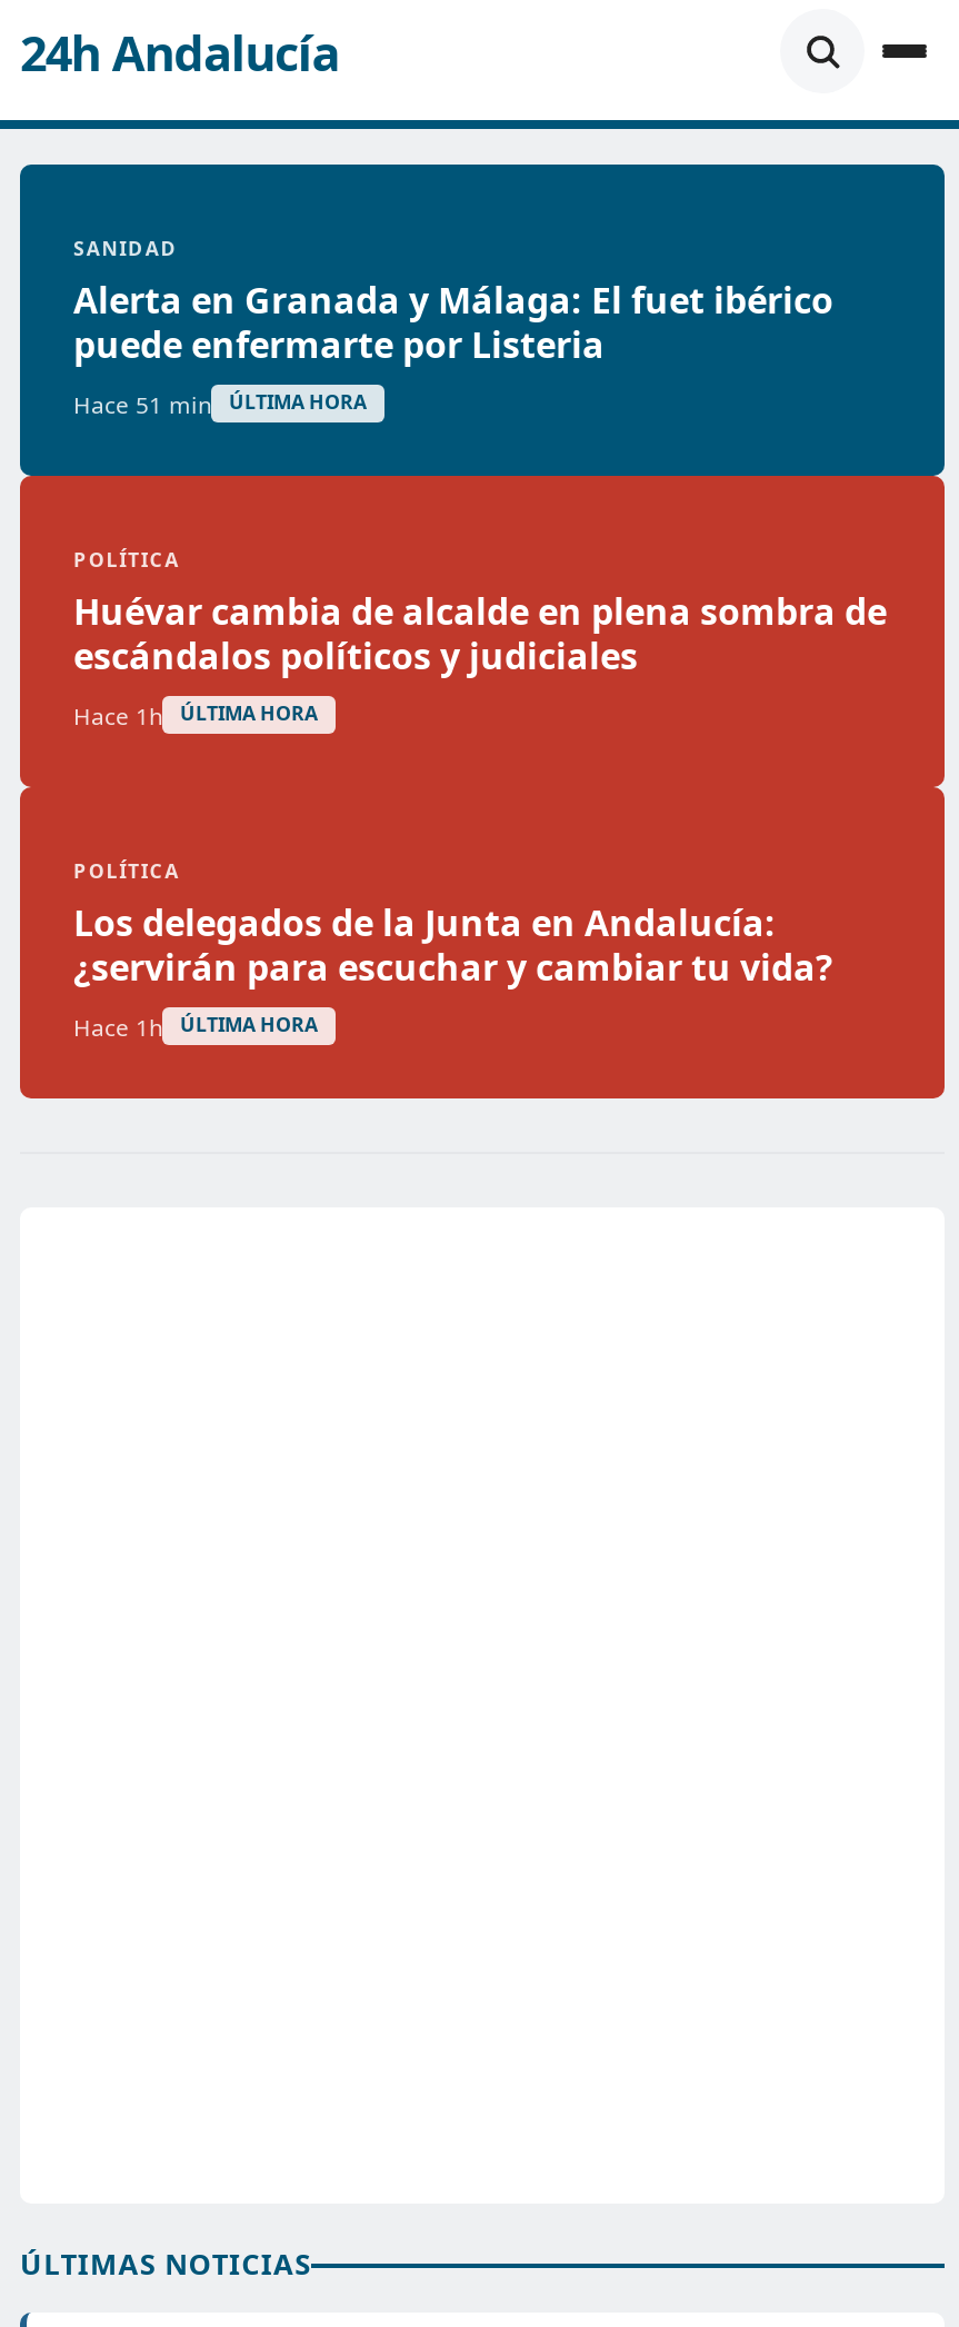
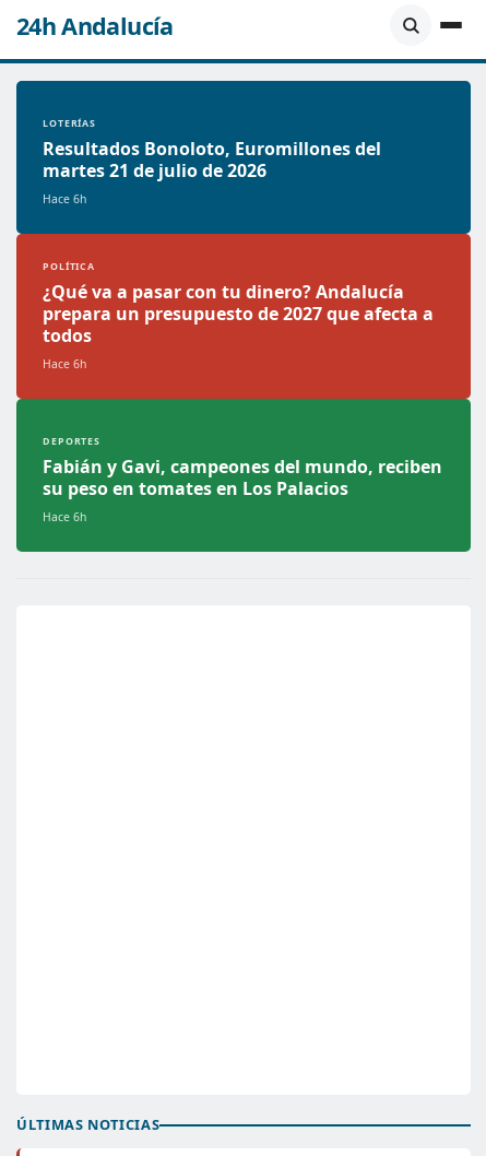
- SANIDAD
- Alerta en Granada y Málaga: El fuet ibérico
- puede enfermarte por Listeria
- Hace 51 min
- ÚLTIMA HORA
+ LOTERÍAS
+ Resultados Bonoloto, Euromillones del
+ martes 21 de julio de 2026
+ Hace 6h

- Huévar cambia de alcalde en plena sombra de
- escándalos políticos y judiciales
- Hace 1h
- ÚLTIMA HORA
+ ¿Qué va a pasar con tu dinero? Andalucía
+ prepara un presupuesto de 2027 que afecta a
+ todos
+ Hace 6h

- [image]
- POLÍTICA
- Los delegados de la Junta en Andalucía:
- ¿servirán para escuchar y cambiar tu vida?
- Hace 1h
- ÚLTIMA HORA
+ [image]
+ DEPORTES
+ Fabián y Gavi, campeones del mundo, reciben
+ su peso en tomates en Los Palacios
+ Hace 6h
